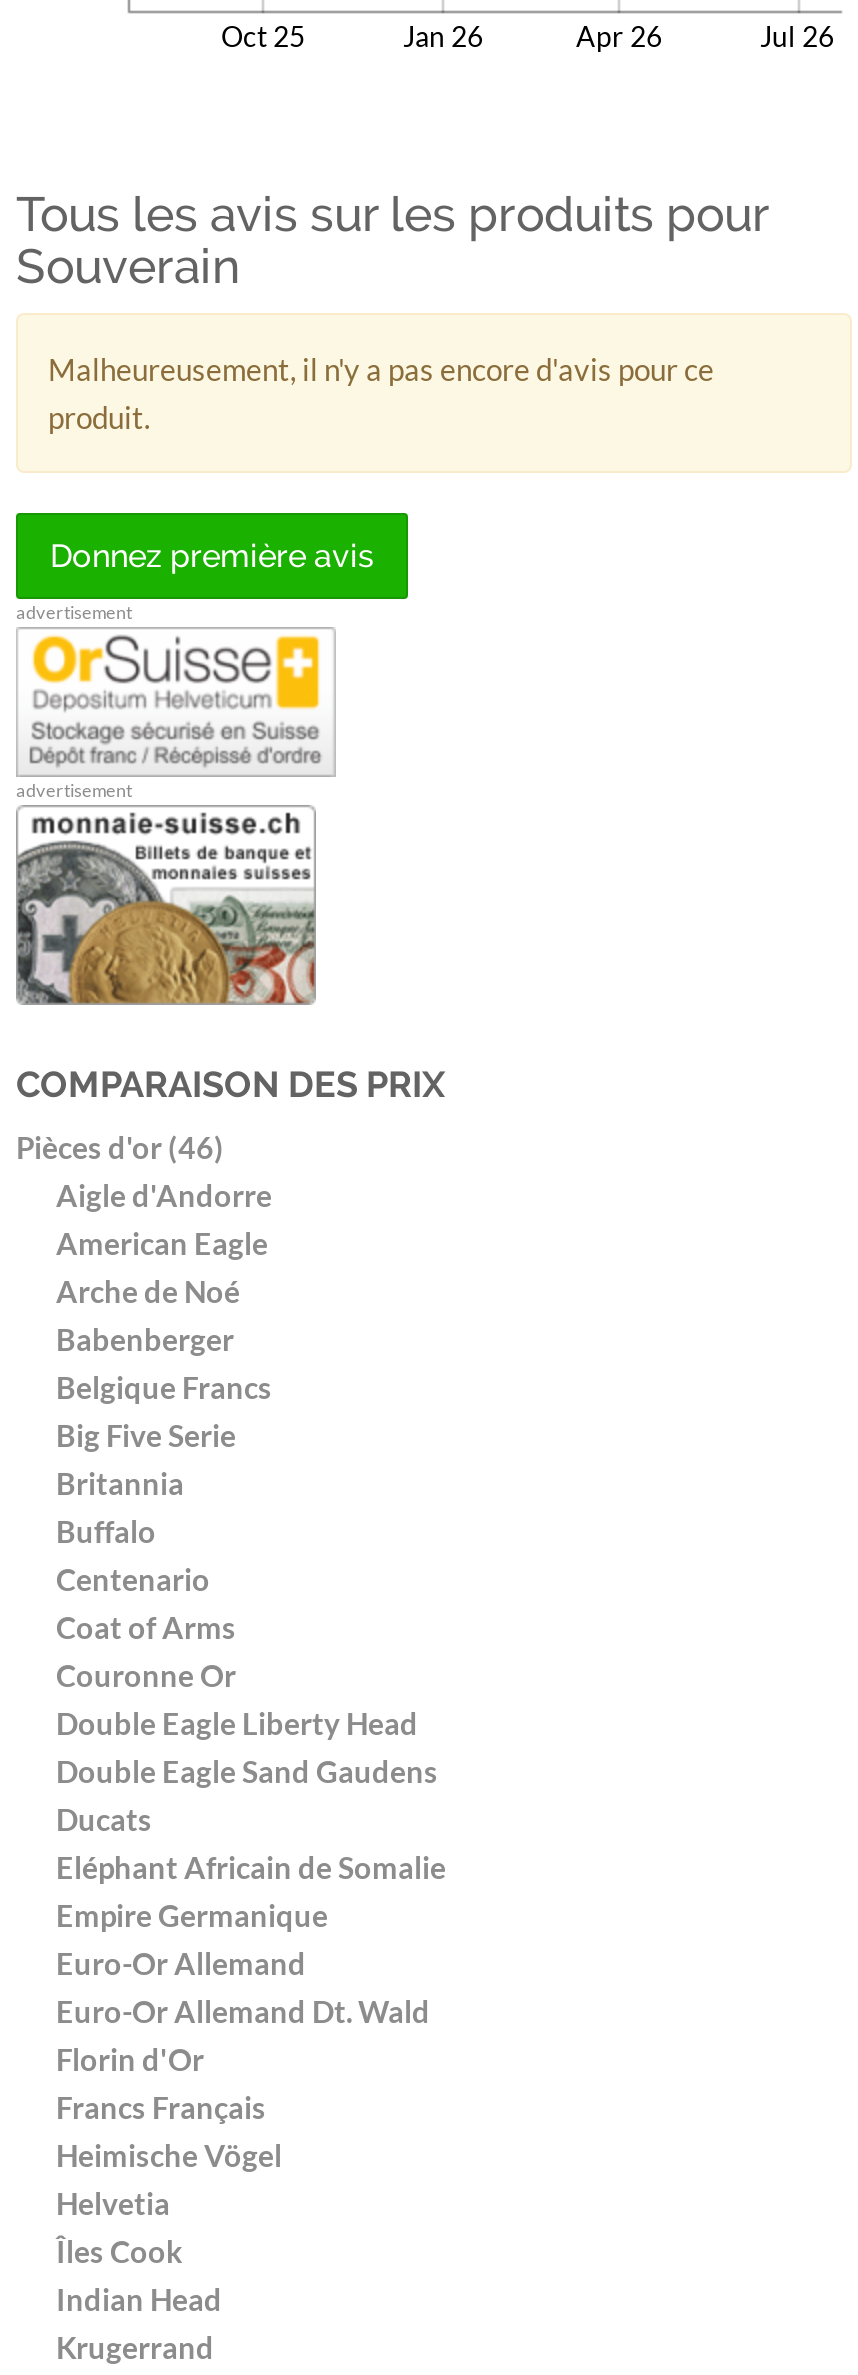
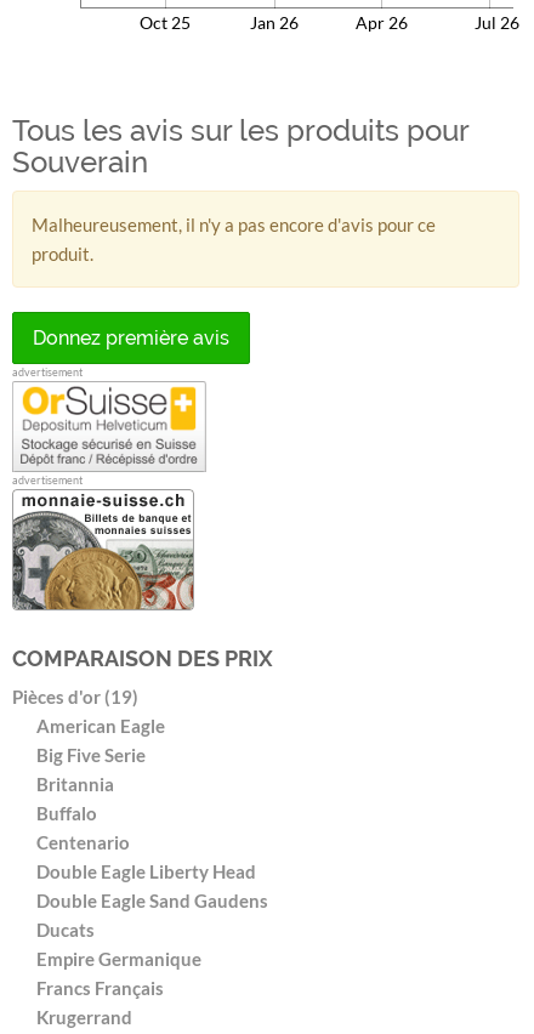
- Pièces d'or (46)
- Aigle d'Andorre
+ Pièces d'or (19)

- Arche de Noé
- Babenberger
- Belgique Francs

- Coat of Arms
- Couronne Or

- Eléphant Africain de Somalie

- Euro-Or Allemand
- Euro-Or Allemand Dt. Wald
- Florin d'Or

- Heimische Vögel
- Helvetia
- Îles Cook
- Indian Head
